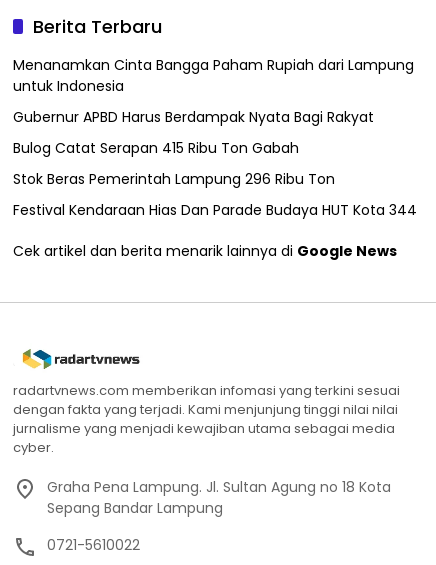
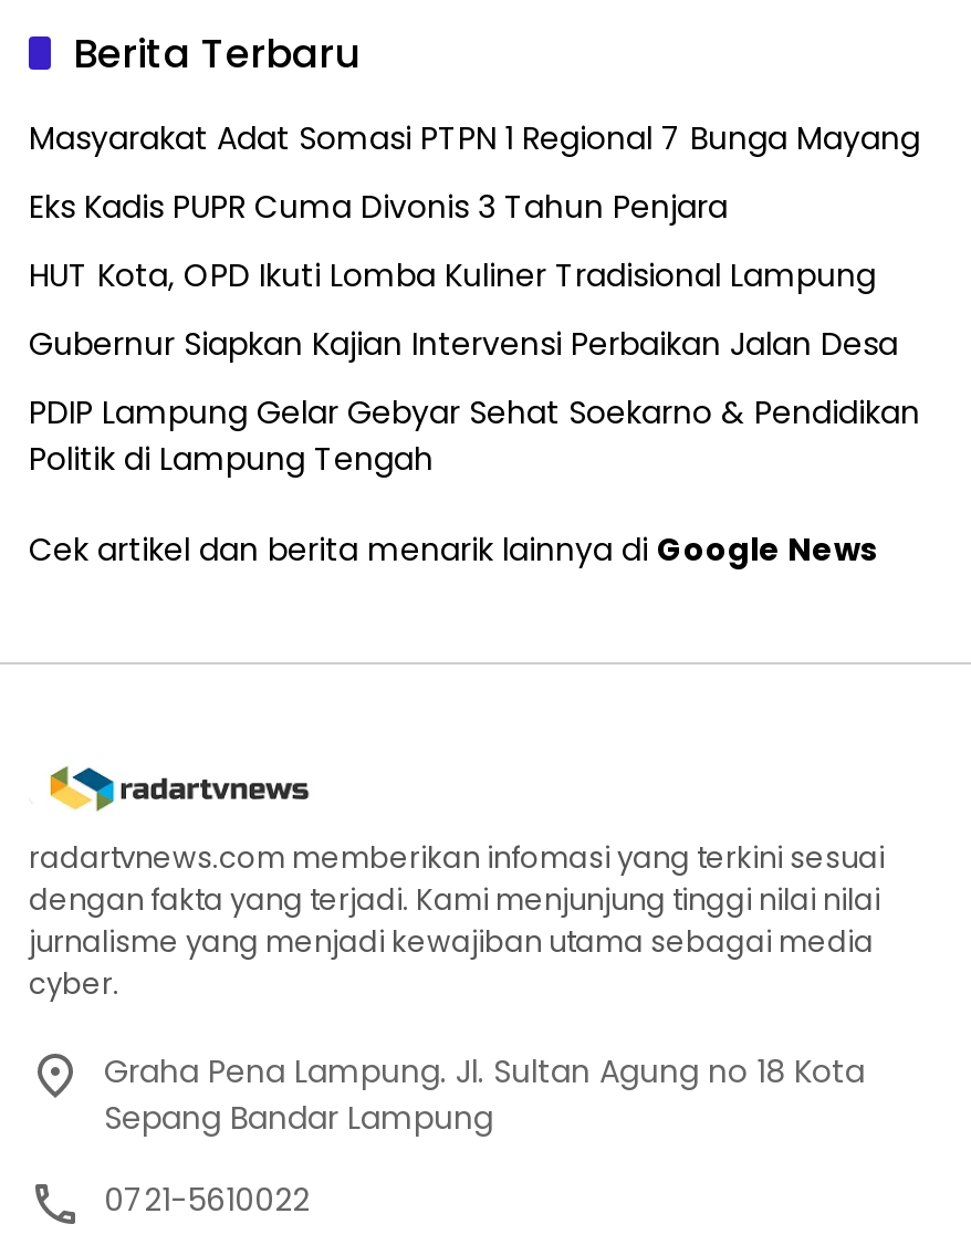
- Menanamkan Cinta Bangga Paham Rupiah dari Lampung
- untuk Indonesia
+ Masyarakat Adat Somasi PTPN 1 Regional 7 Bunga Mayang

- Gubernur APBD Harus Berdampak Nyata Bagi Rakyat
+ Eks Kadis PUPR Cuma Divonis 3 Tahun Penjara

- Bulog Catat Serapan 415 Ribu Ton Gabah
+ HUT Kota, OPD Ikuti Lomba Kuliner Tradisional Lampung

- Stok Beras Pemerintah Lampung 296 Ribu Ton
+ Gubernur Siapkan Kajian Intervensi Perbaikan Jalan Desa

- Festival Kendaraan Hias Dan Parade Budaya HUT Kota 344
+ PDIP Lampung Gelar Gebyar Sehat Soekarno & Pendidikan
+ Politik di Lampung Tengah
